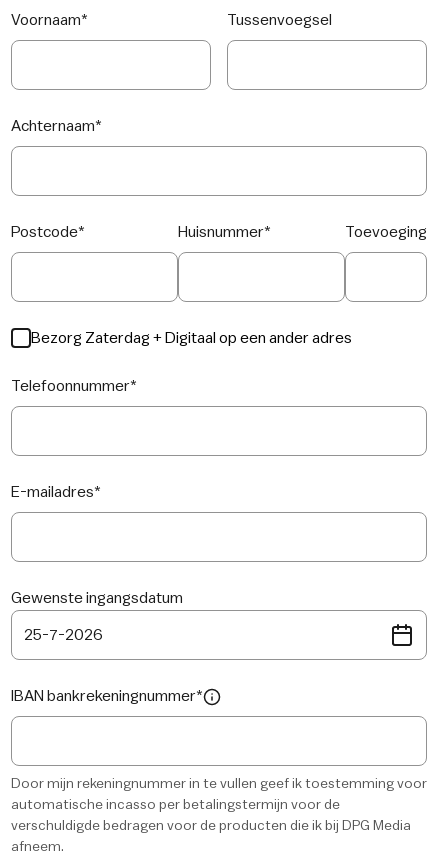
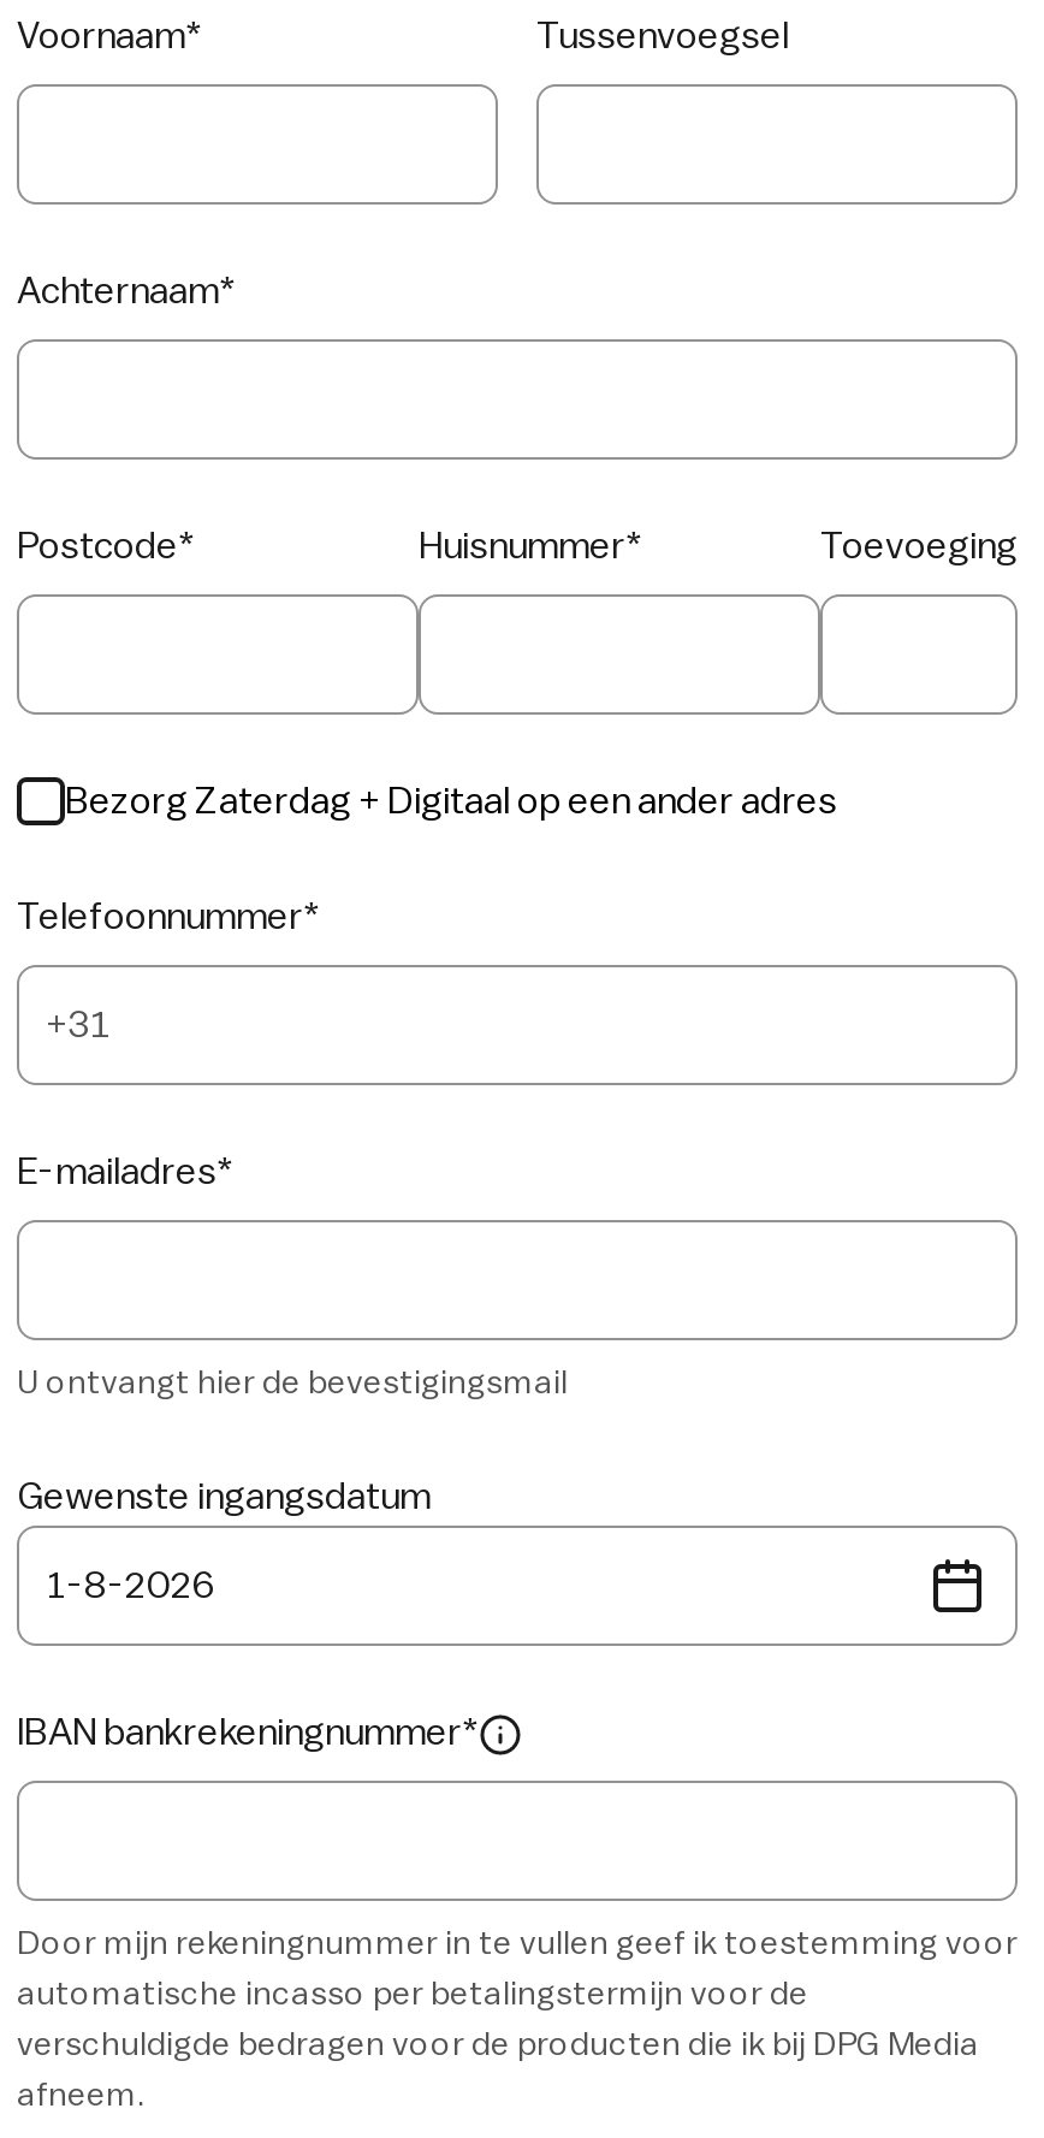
+ +31

+ U ontvangt hier de bevestigingsmail

- 25-7-2026
+ 1-8-2026
